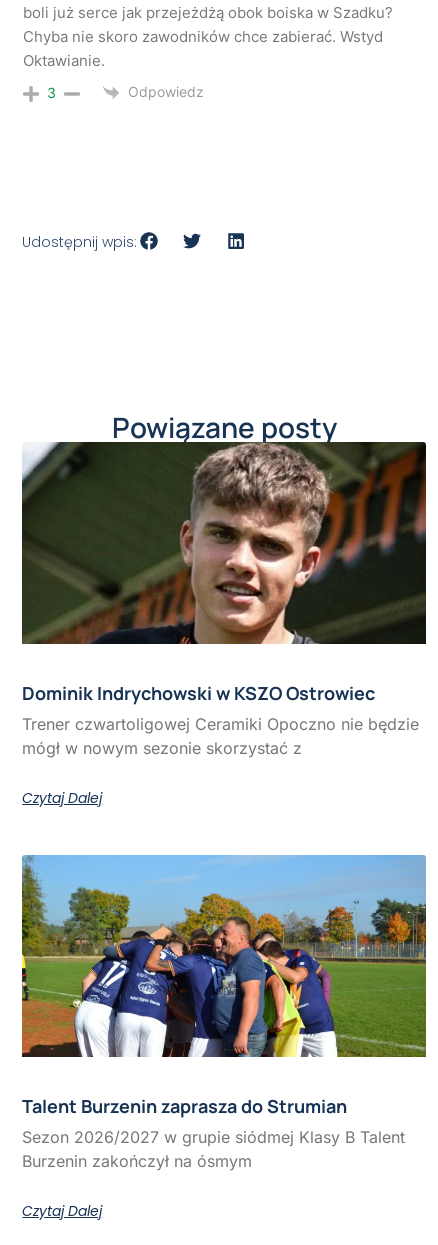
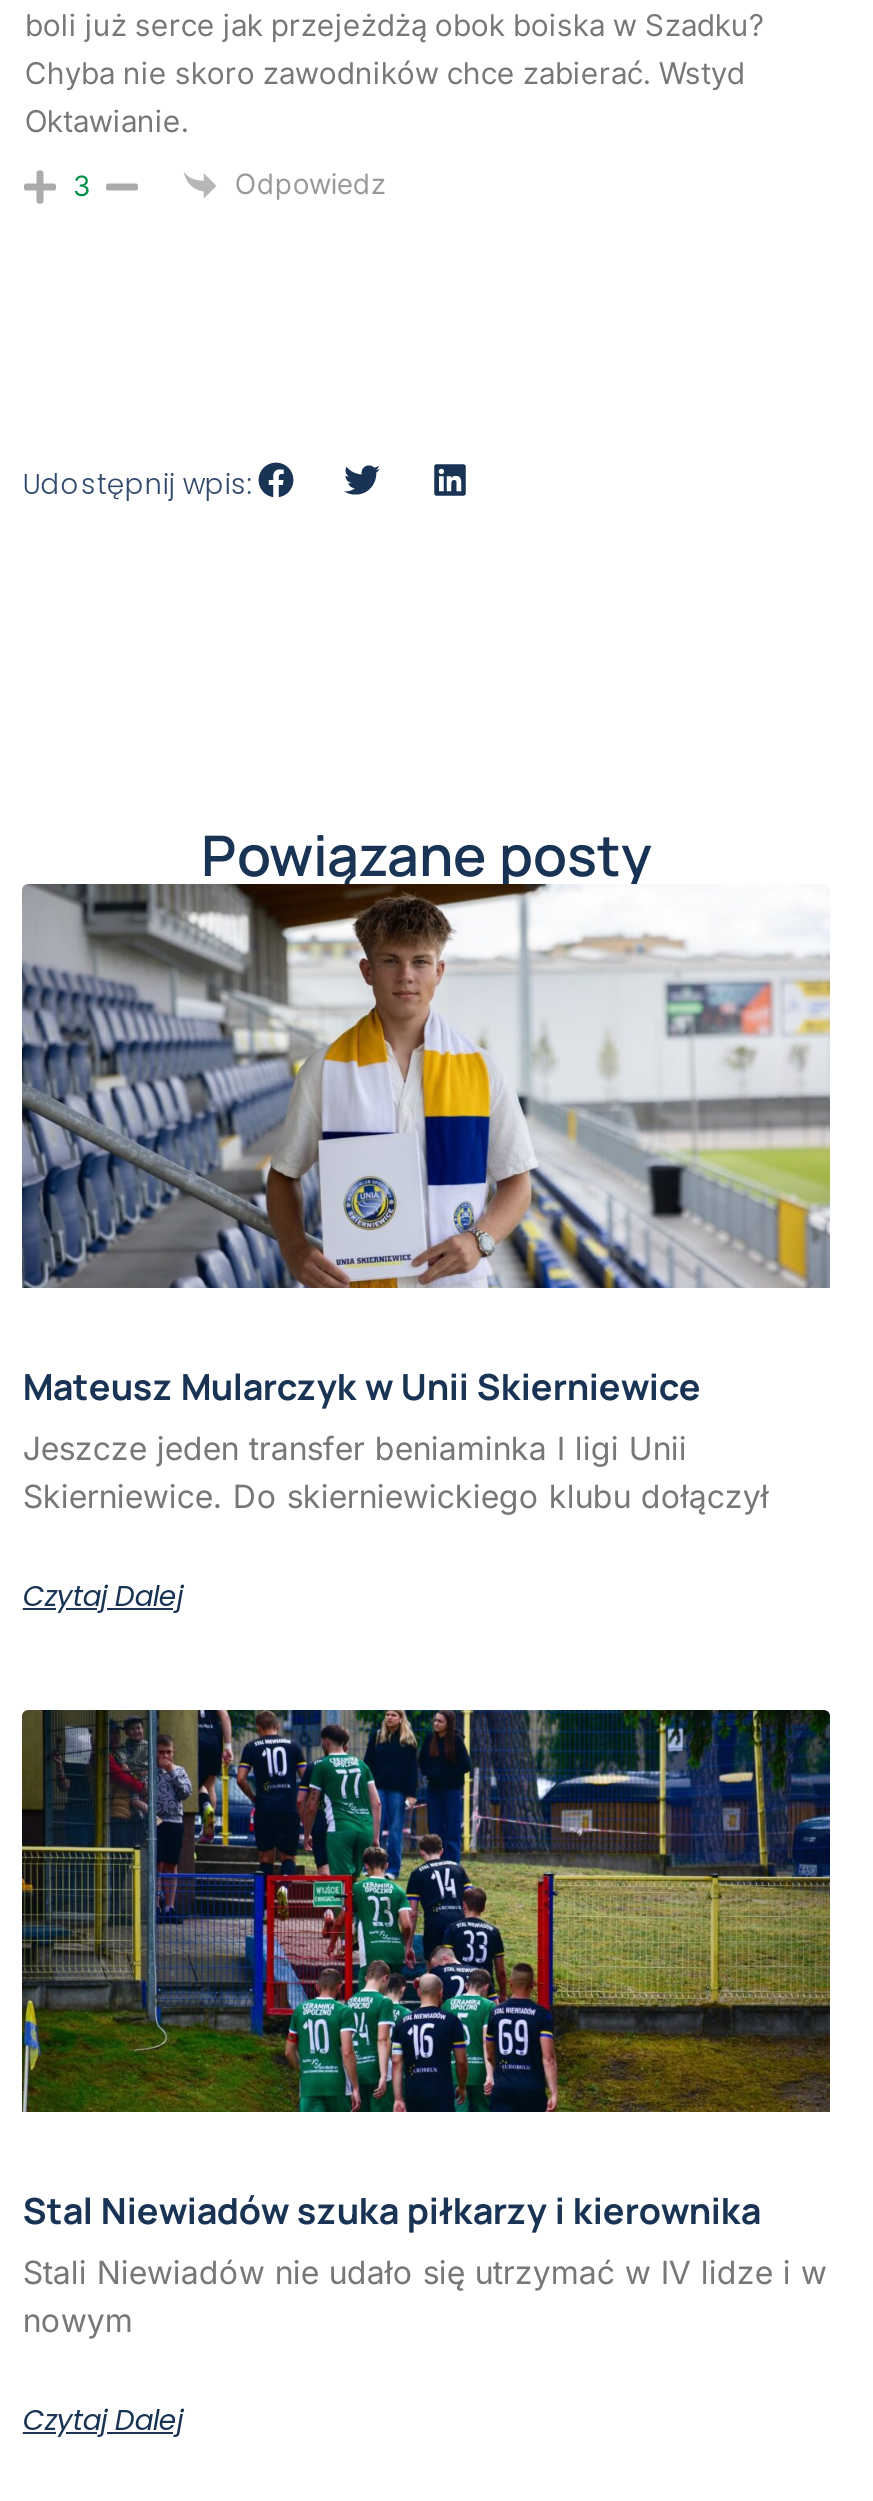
- [image]
- Dominik Indrychowski w KSZO Ostrowiec
- Trener czwartoligowej Ceramiki Opoczno nie będzie
- mógł w nowym sezonie skorzystać z
+ [image]
+ Mateusz Mularczyk w Unii Skierniewice
+ Jeszcze jeden transfer beniaminka I ligi Unii
+ Skierniewice. Do skierniewickiego klubu dołączył

- [image]
- Talent Burzenin zaprasza do Strumian
- Sezon 2026/2027 w grupie siódmej Klasy B Talent
- Burzenin zakończył na ósmym
+ [image]
+ Stal Niewiadów szuka piłkarzy i kierownika
+ Stali Niewiadów nie udało się utrzymać w IV lidze i w
+ nowym
